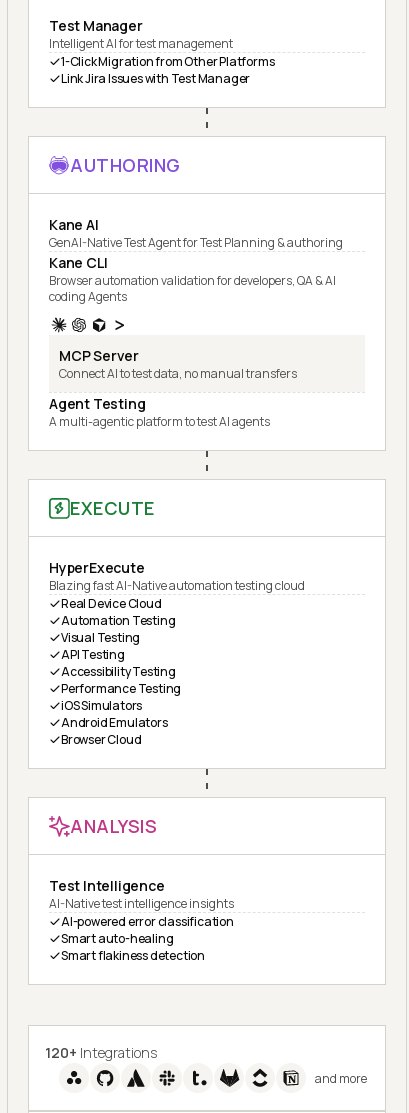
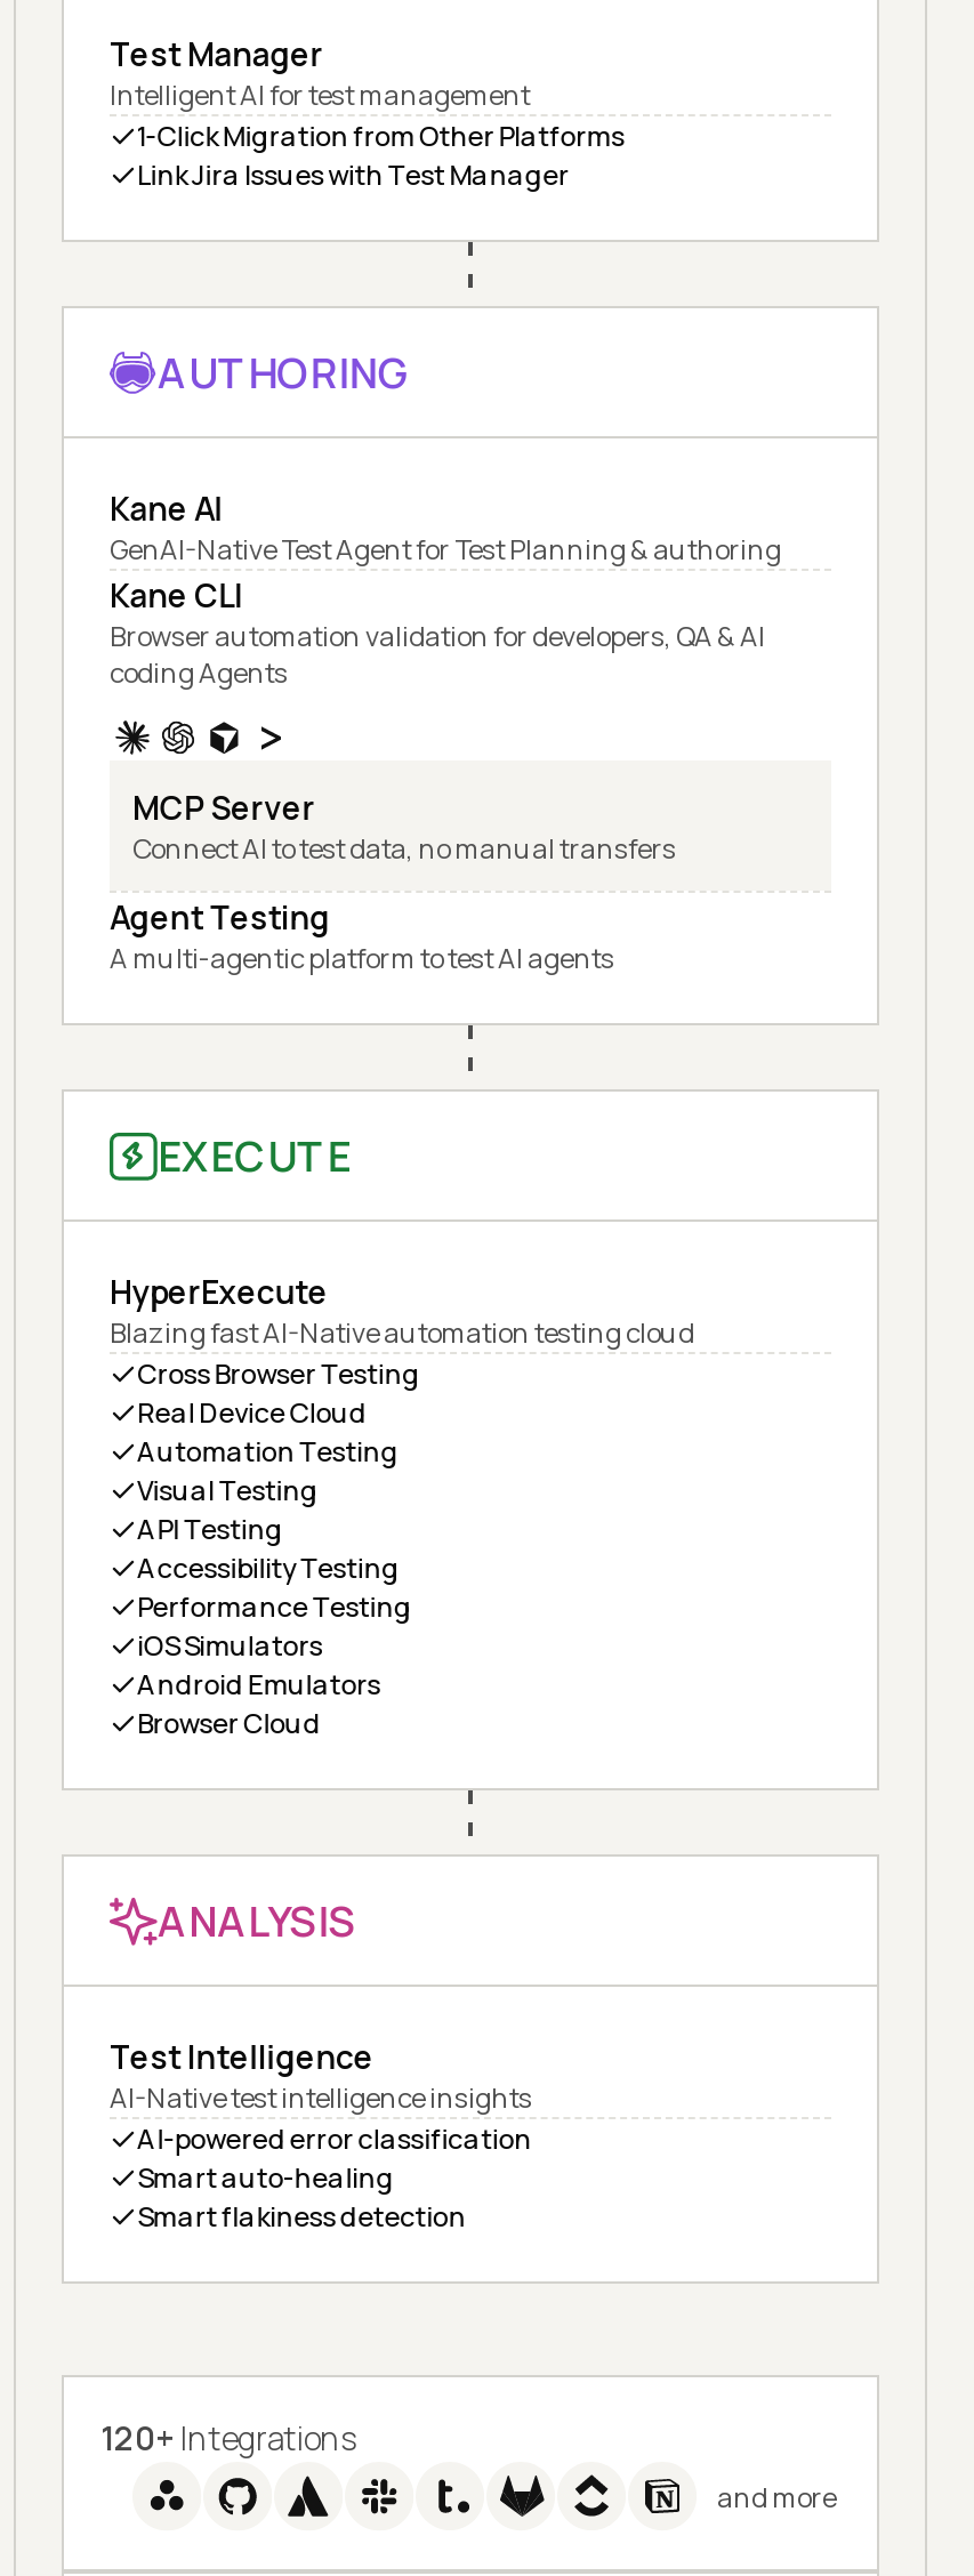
+ Cross Browser Testing
